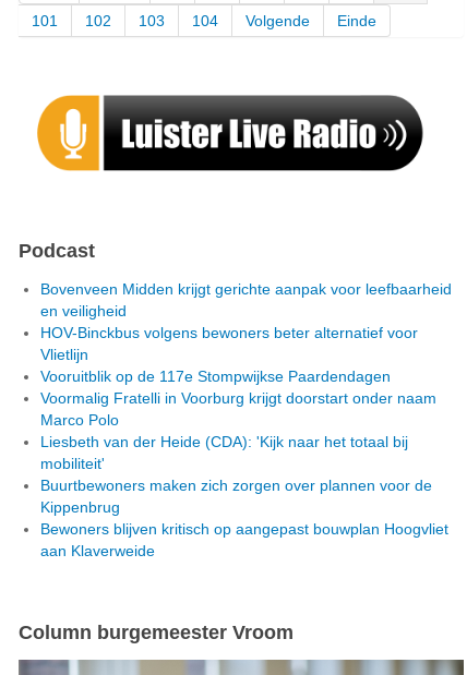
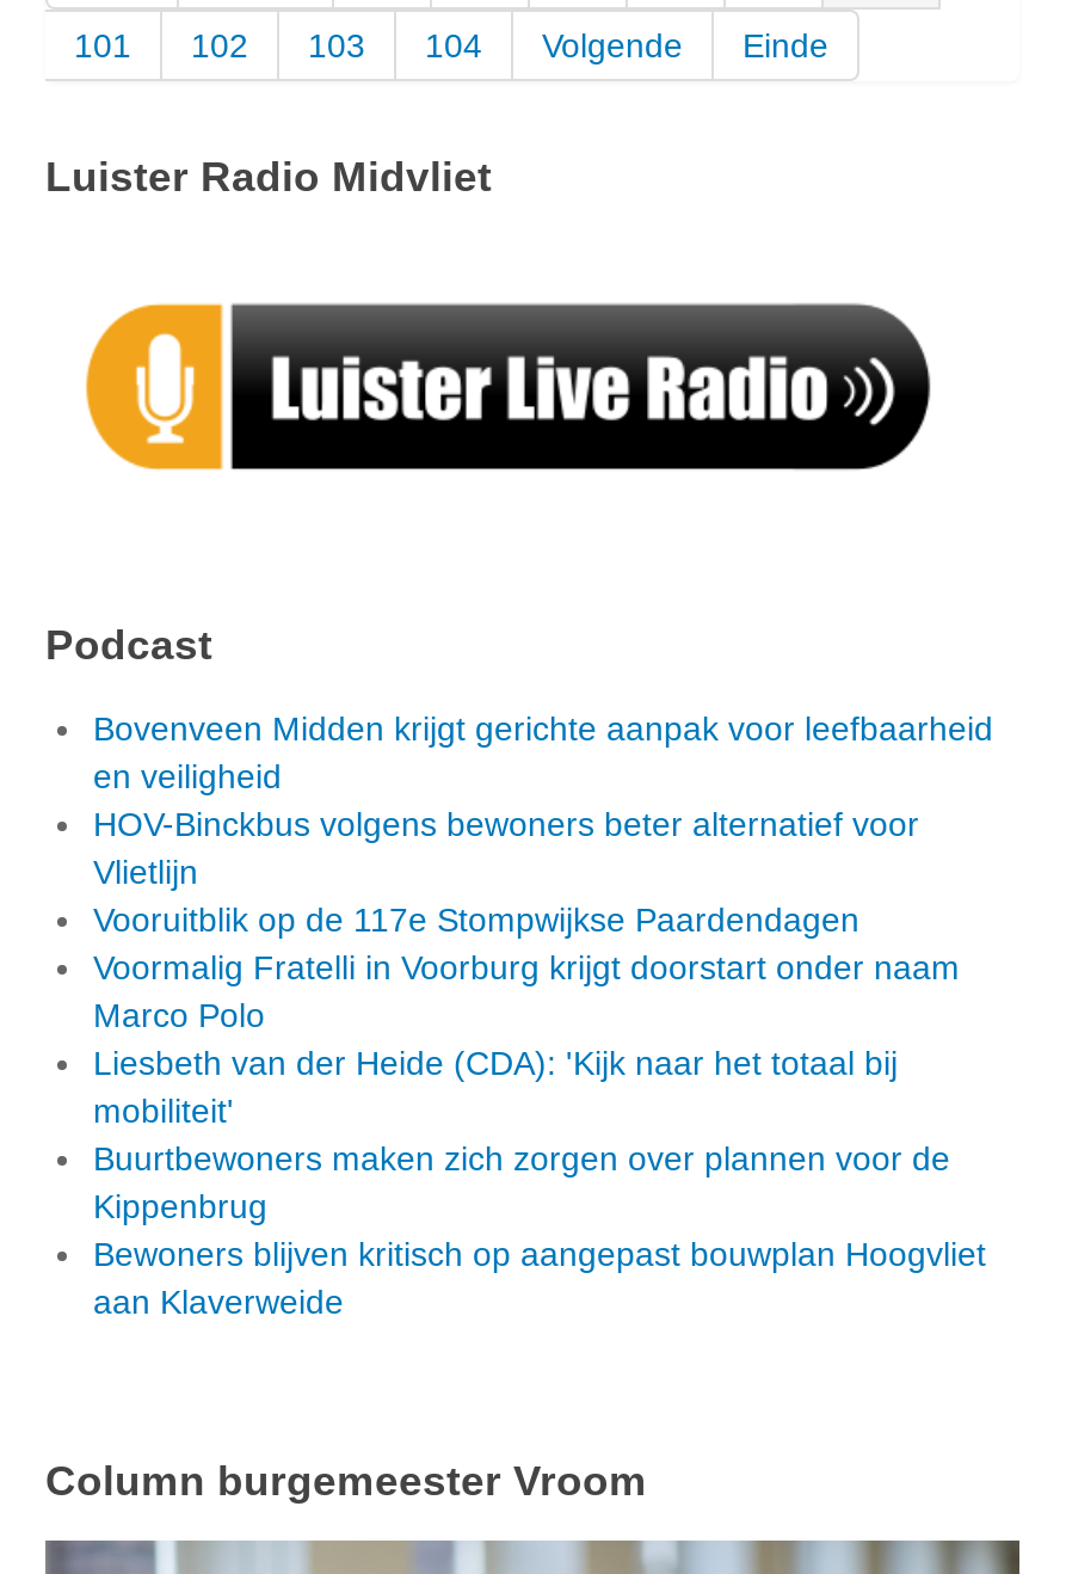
+ Luister Radio Midvliet
